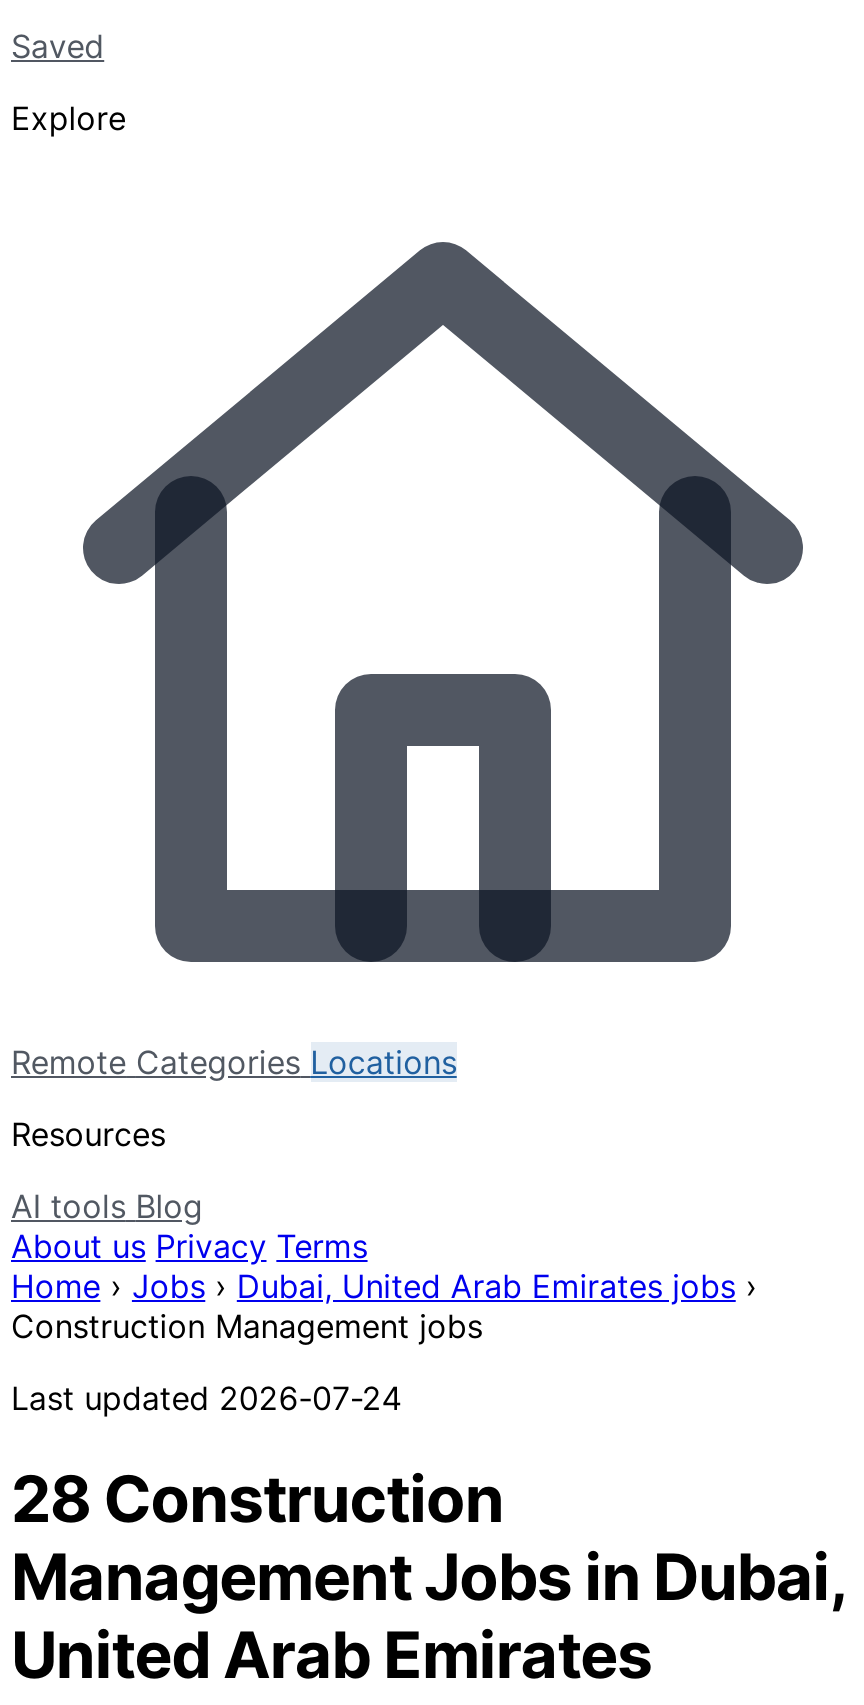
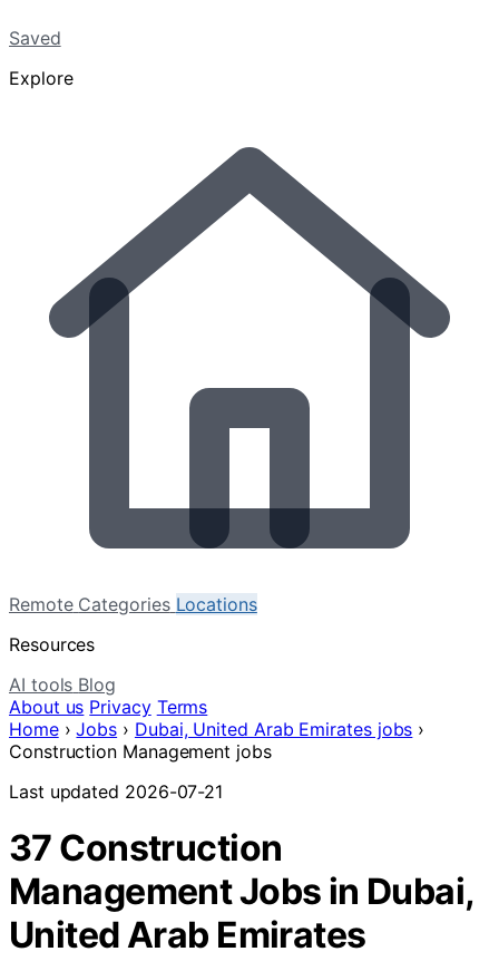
- Last updated 2026-07-24
+ Last updated 2026-07-21

- 28 Construction
+ 37 Construction
